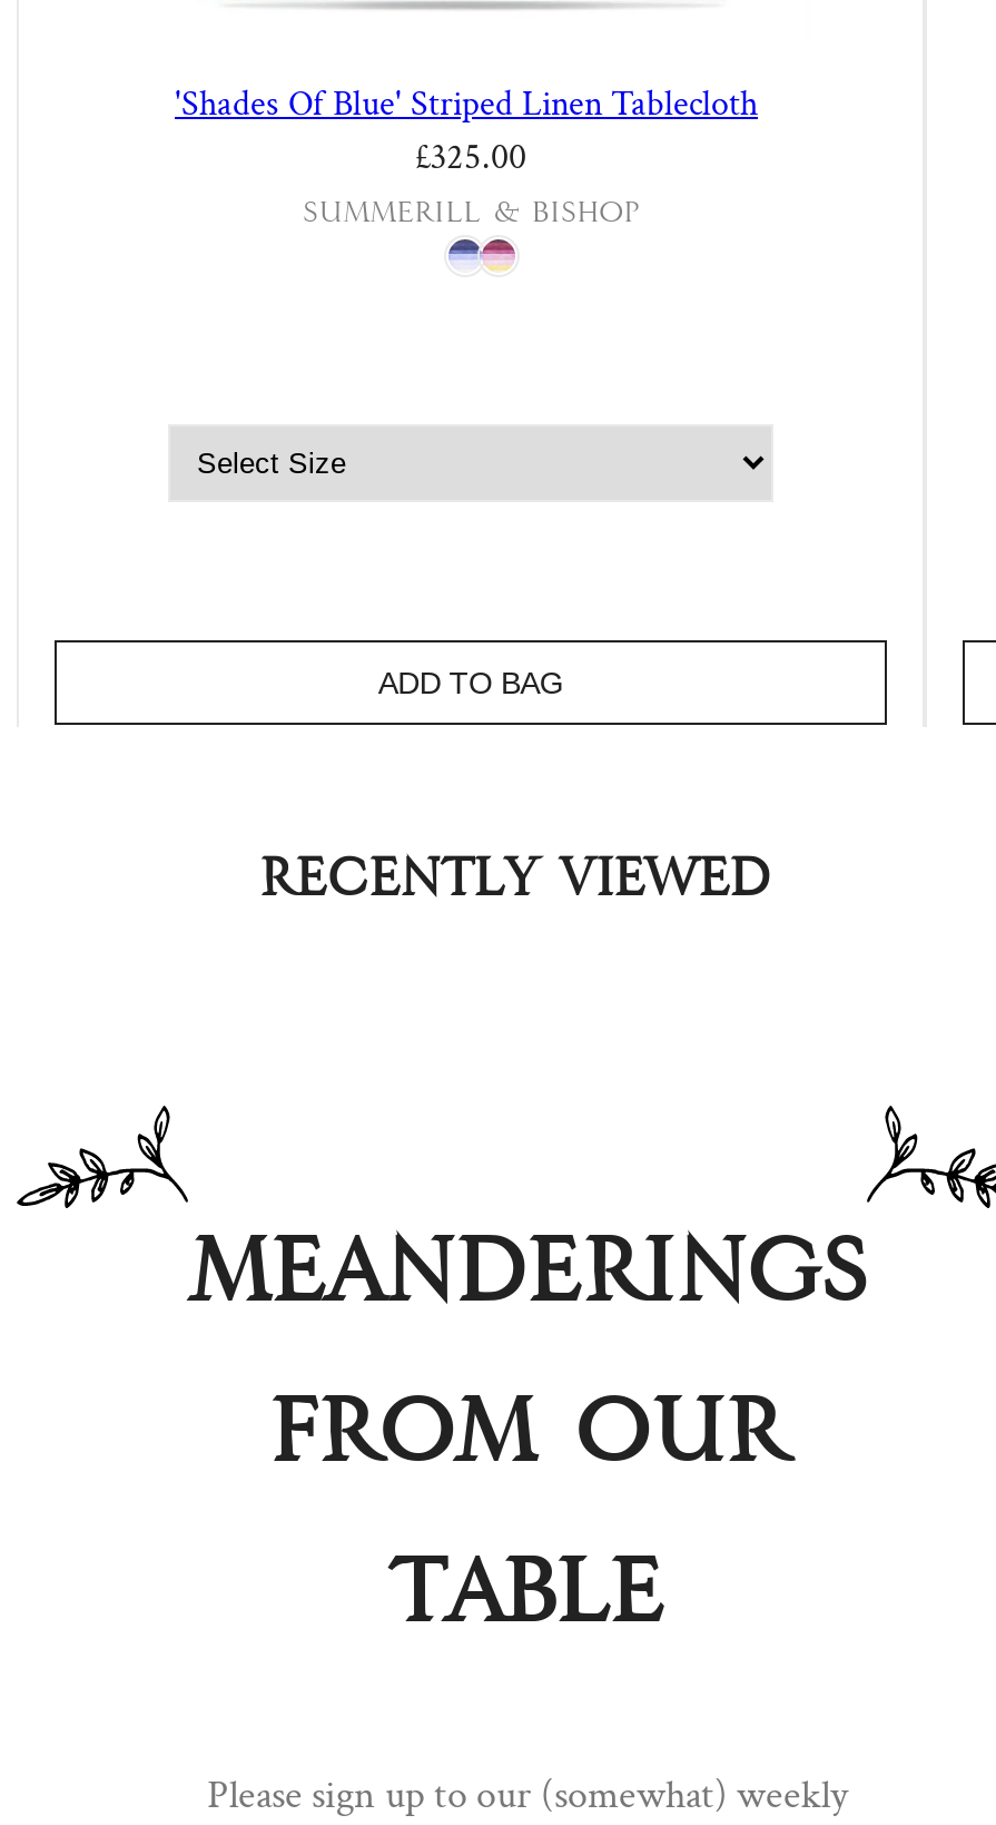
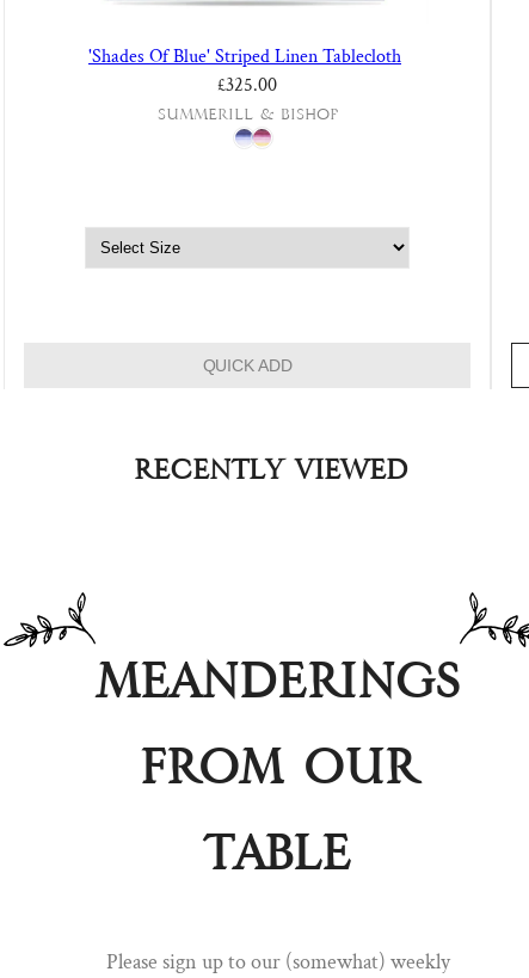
- ADD TO BAG
+ QUICK ADD
